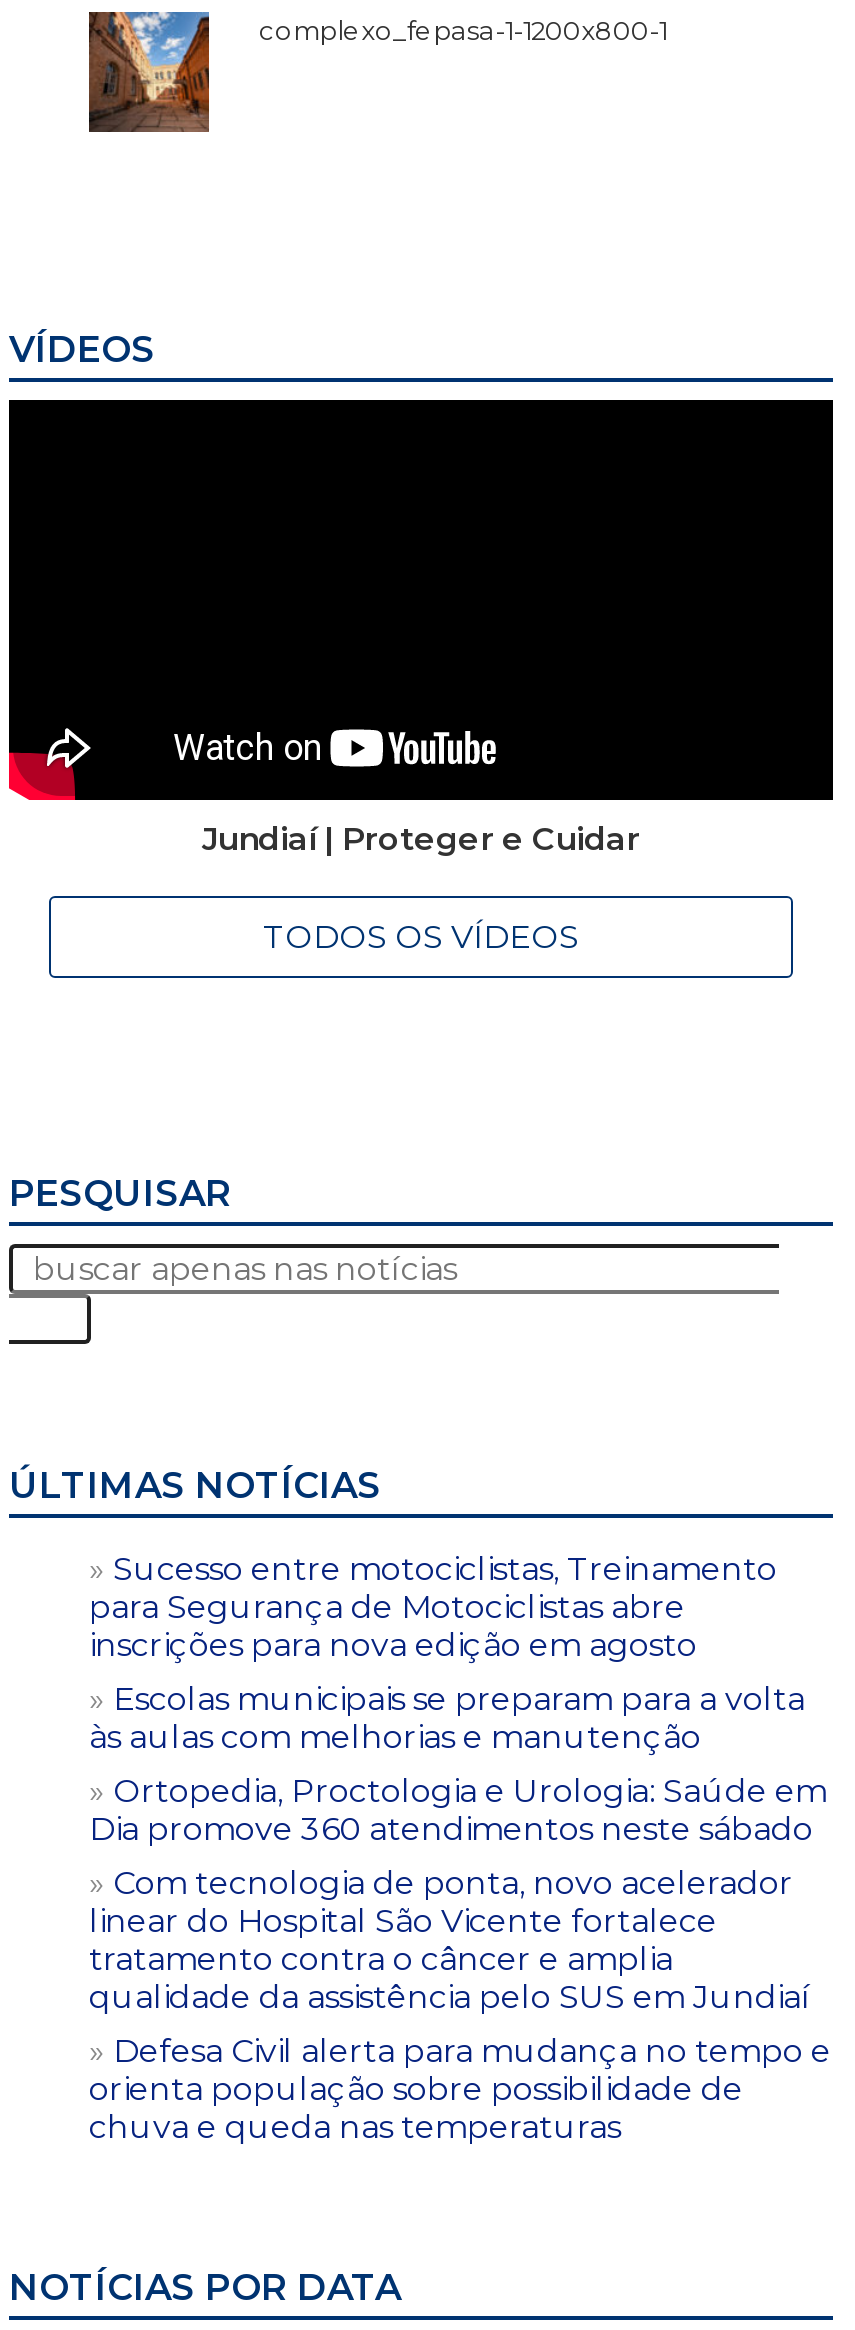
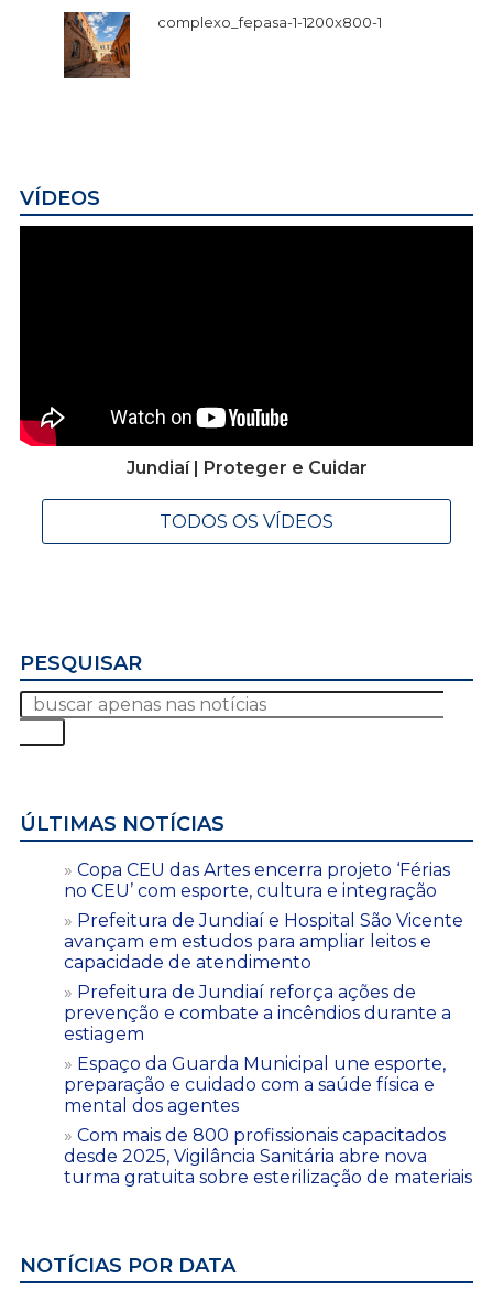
- Sucesso entre motociclistas, Treinamento
- para Segurança de Motociclistas abre
- inscrições para nova edição em agosto
- Escolas municipais se preparam para a volta
- às aulas com melhorias e manutenção
- Ortopedia, Proctologia e Urologia: Saúde em
- Dia promove 360 atendimentos neste sábado
- Com tecnologia de ponta, novo acelerador
- linear do Hospital São Vicente fortalece
- tratamento contra o câncer e amplia
- qualidade da assistência pelo SUS em Jundiaí
- Defesa Civil alerta para mudança no tempo e
- orienta população sobre possibilidade de
- chuva e queda nas temperaturas
+ Copa CEU das Artes encerra projeto ‘Férias
+ no CEU’ com esporte, cultura e integração
+ Prefeitura de Jundiaí e Hospital São Vicente
+ avançam em estudos para ampliar leitos e
+ capacidade de atendimento
+ Prefeitura de Jundiaí reforça ações de
+ prevenção e combate a incêndios durante a
+ estiagem
+ Espaço da Guarda Municipal une esporte,
+ preparação e cuidado com a saúde física e
+ mental dos agentes
+ Com mais de 800 profissionais capacitados
+ desde 2025, Vigilância Sanitária abre nova
+ turma gratuita sobre esterilização de materiais
